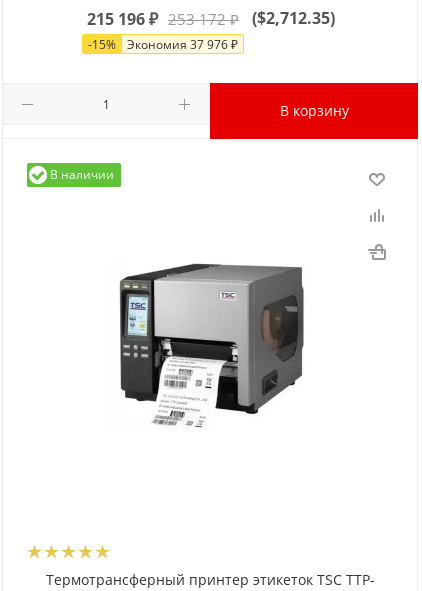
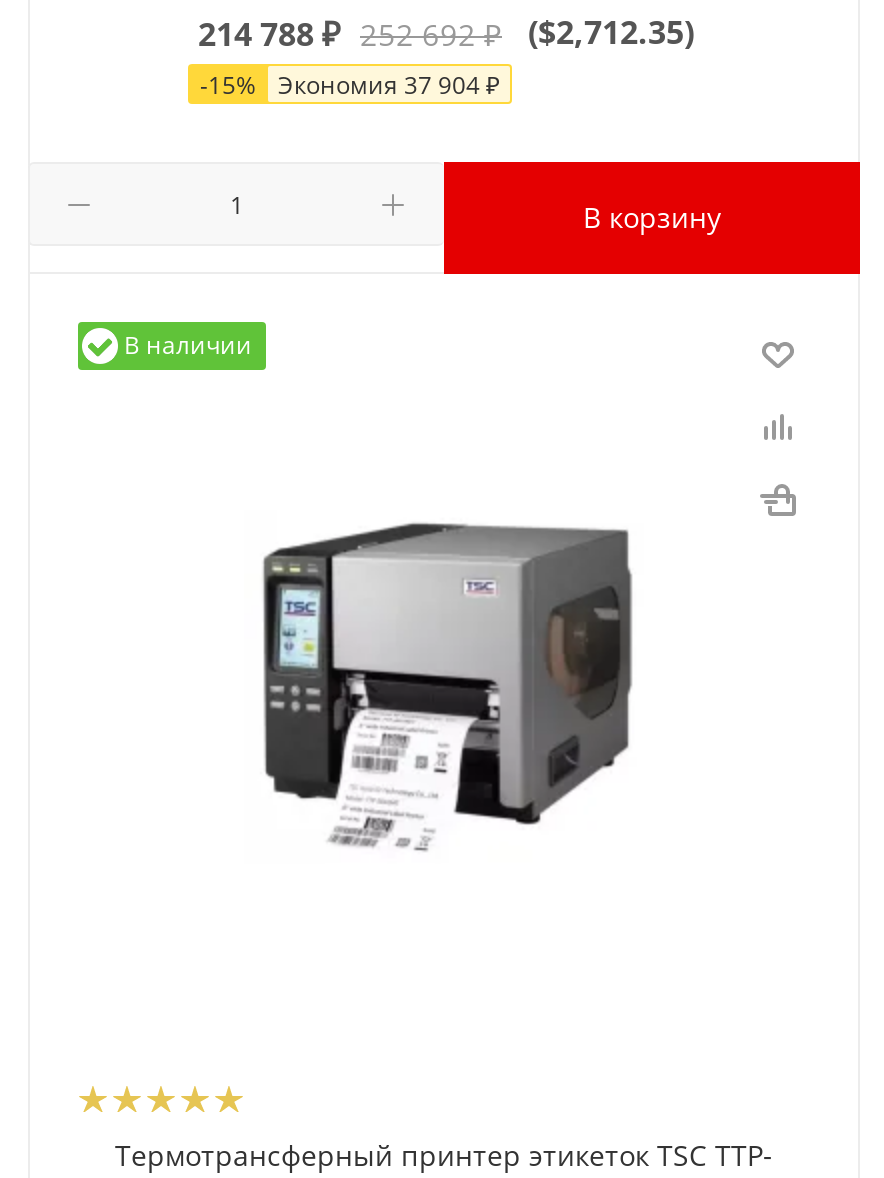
- 215 196 ₽ 253 172₽ ($2,712.35)
+ 214 788 ₽ 252 692₽ ($2,712.35)

- -15% Экономия 37 976 ₽
+ -15% Экономия 37 904 ₽
